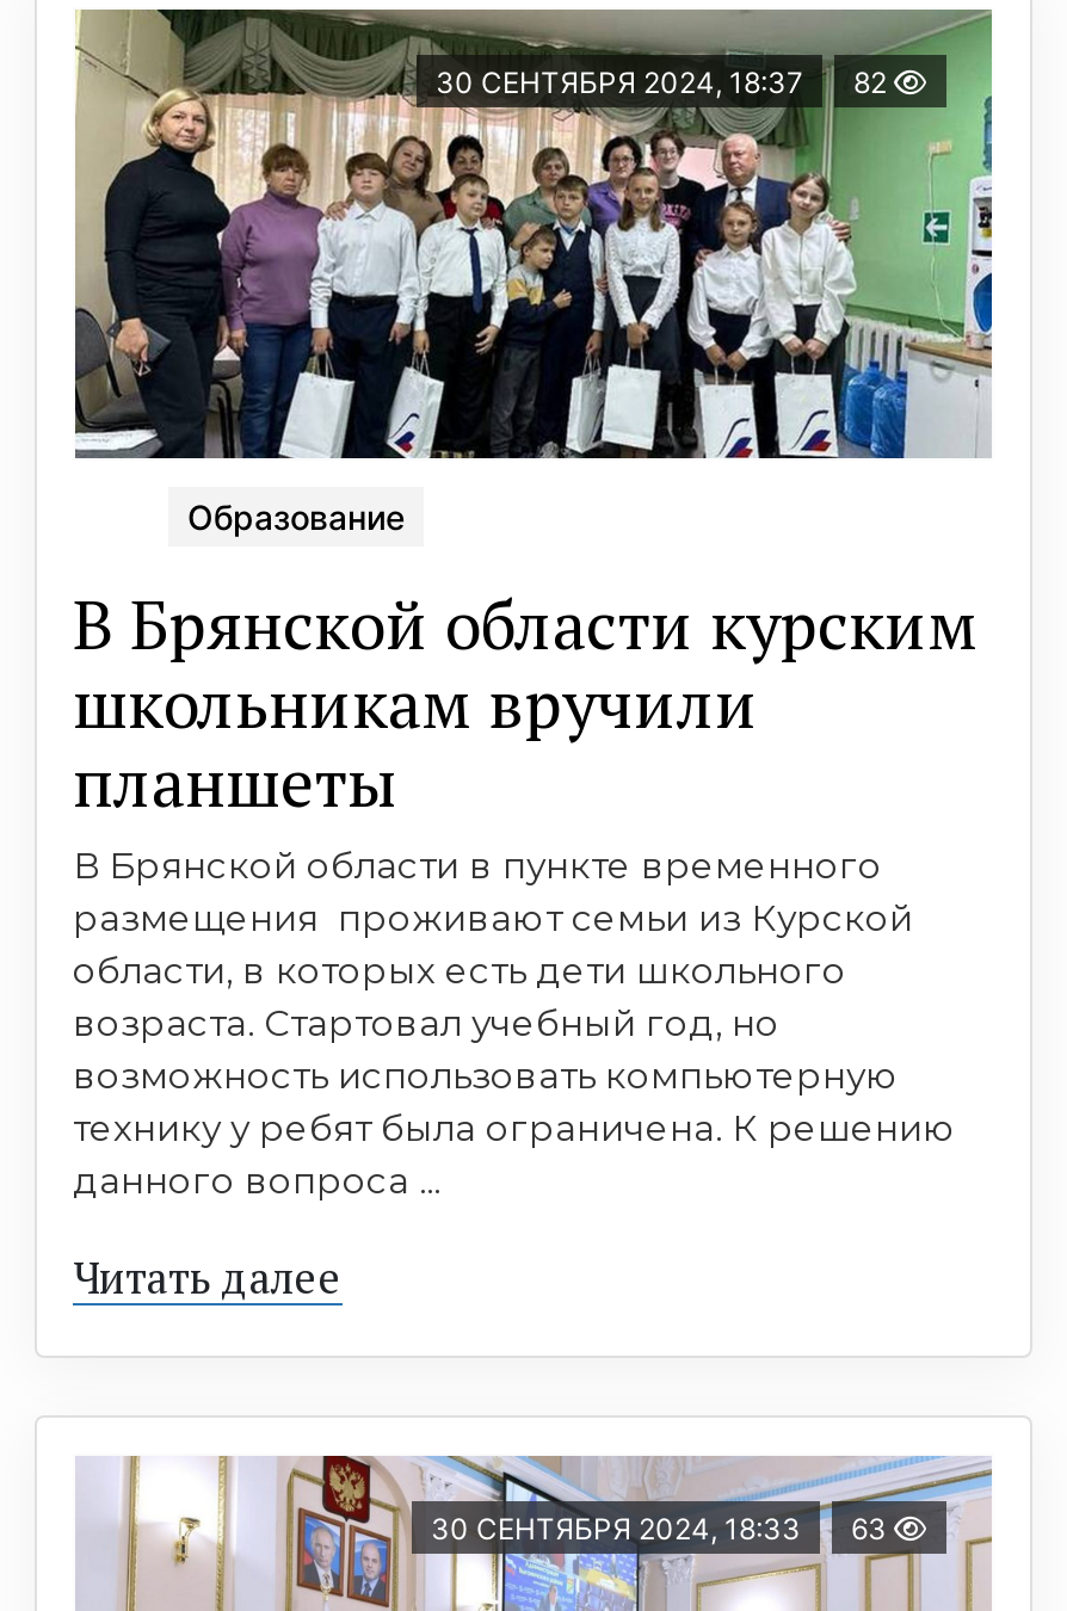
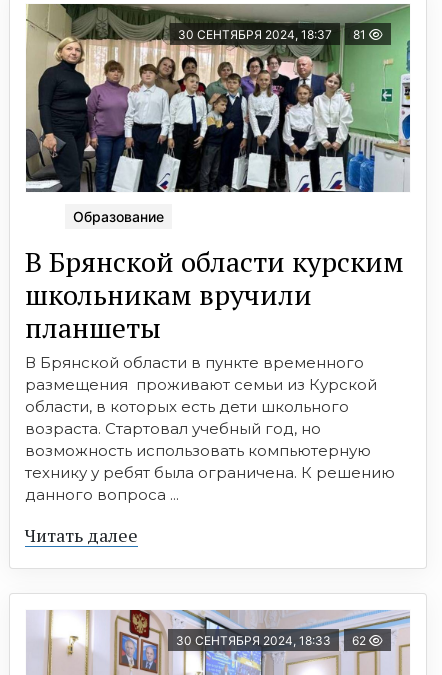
- 30 СЕНТЯБРЯ 2024, 18:37 82
+ 30 СЕНТЯБРЯ 2024, 18:37 81

- 30 СЕНТЯБРЯ 2024, 18:33 63
+ 30 СЕНТЯБРЯ 2024, 18:33 62
